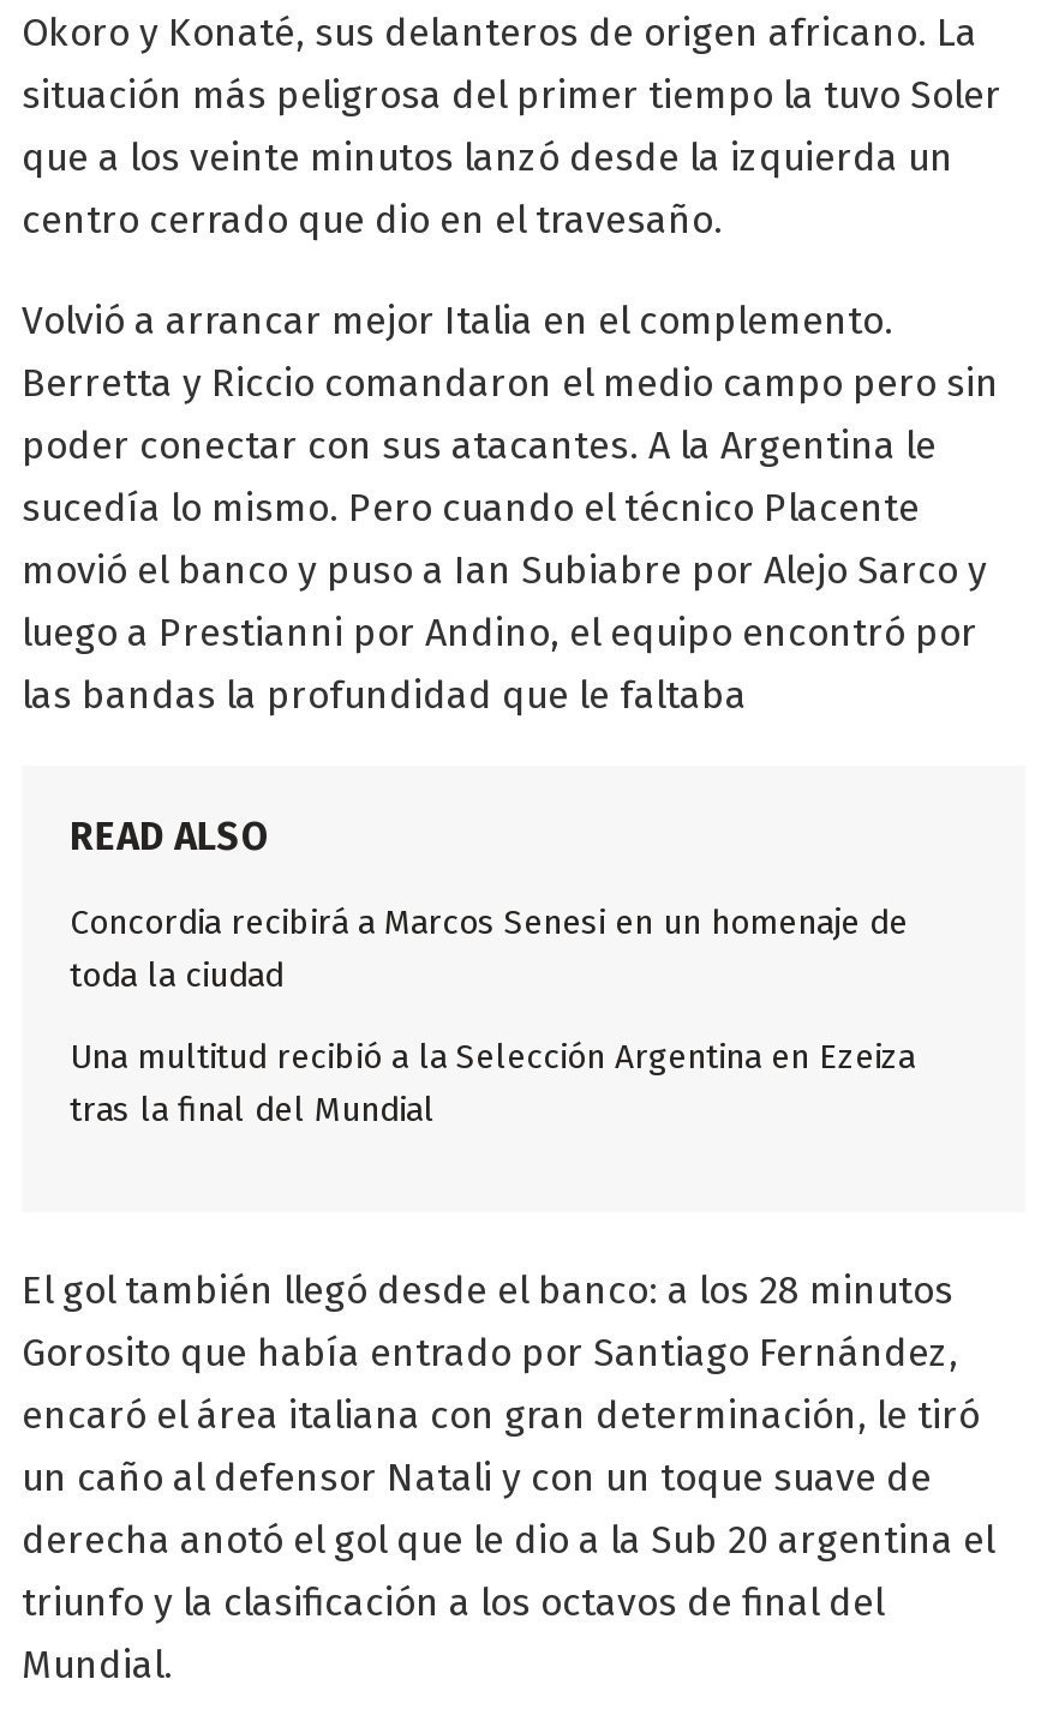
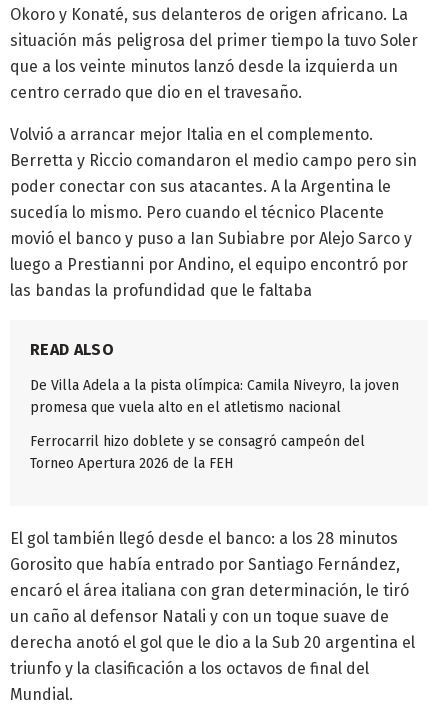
- Concordia recibirá a Marcos Senesi en un homenaje de
- toda la ciudad
+ De Villa Adela a la pista olímpica: Camila Niveyro, la joven
+ promesa que vuela alto en el atletismo nacional

- Una multitud recibió a la Selección Argentina en Ezeiza
- tras la final del Mundial
+ Ferrocarril hizo doblete y se consagró campeón del
+ Torneo Apertura 2026 de la FEH
